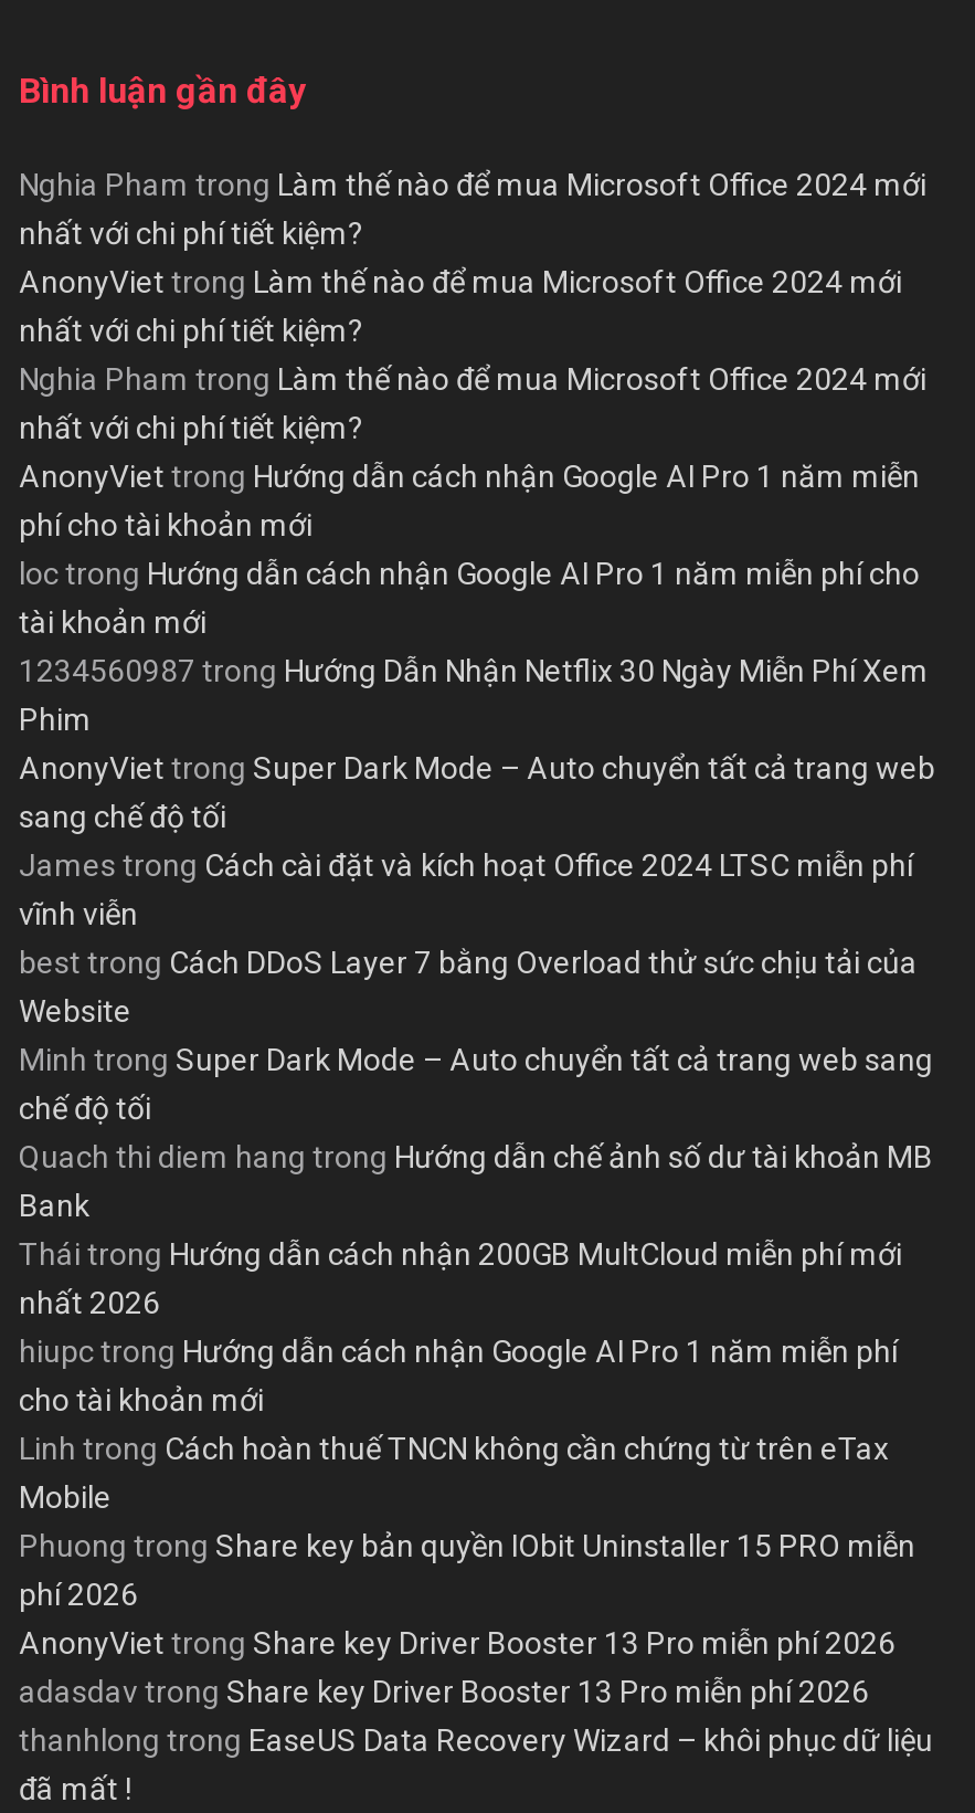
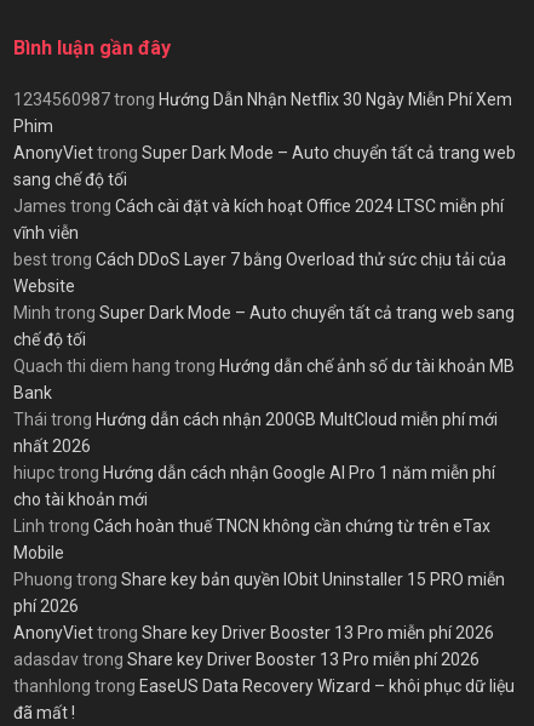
- Nghia Pham trong Làm thế nào để mua Microsoft Office 2024 mới
- nhất với chi phí tiết kiệm?
- AnonyViet trong Làm thế nào để mua Microsoft Office 2024 mới
- nhất với chi phí tiết kiệm?
- Nghia Pham trong Làm thế nào để mua Microsoft Office 2024 mới
- nhất với chi phí tiết kiệm?
- AnonyViet trong Hướng dẫn cách nhận Google AI Pro 1 năm miễn
- phí cho tài khoản mới
- loc trong Hướng dẫn cách nhận Google AI Pro 1 năm miễn phí cho
- tài khoản mới
